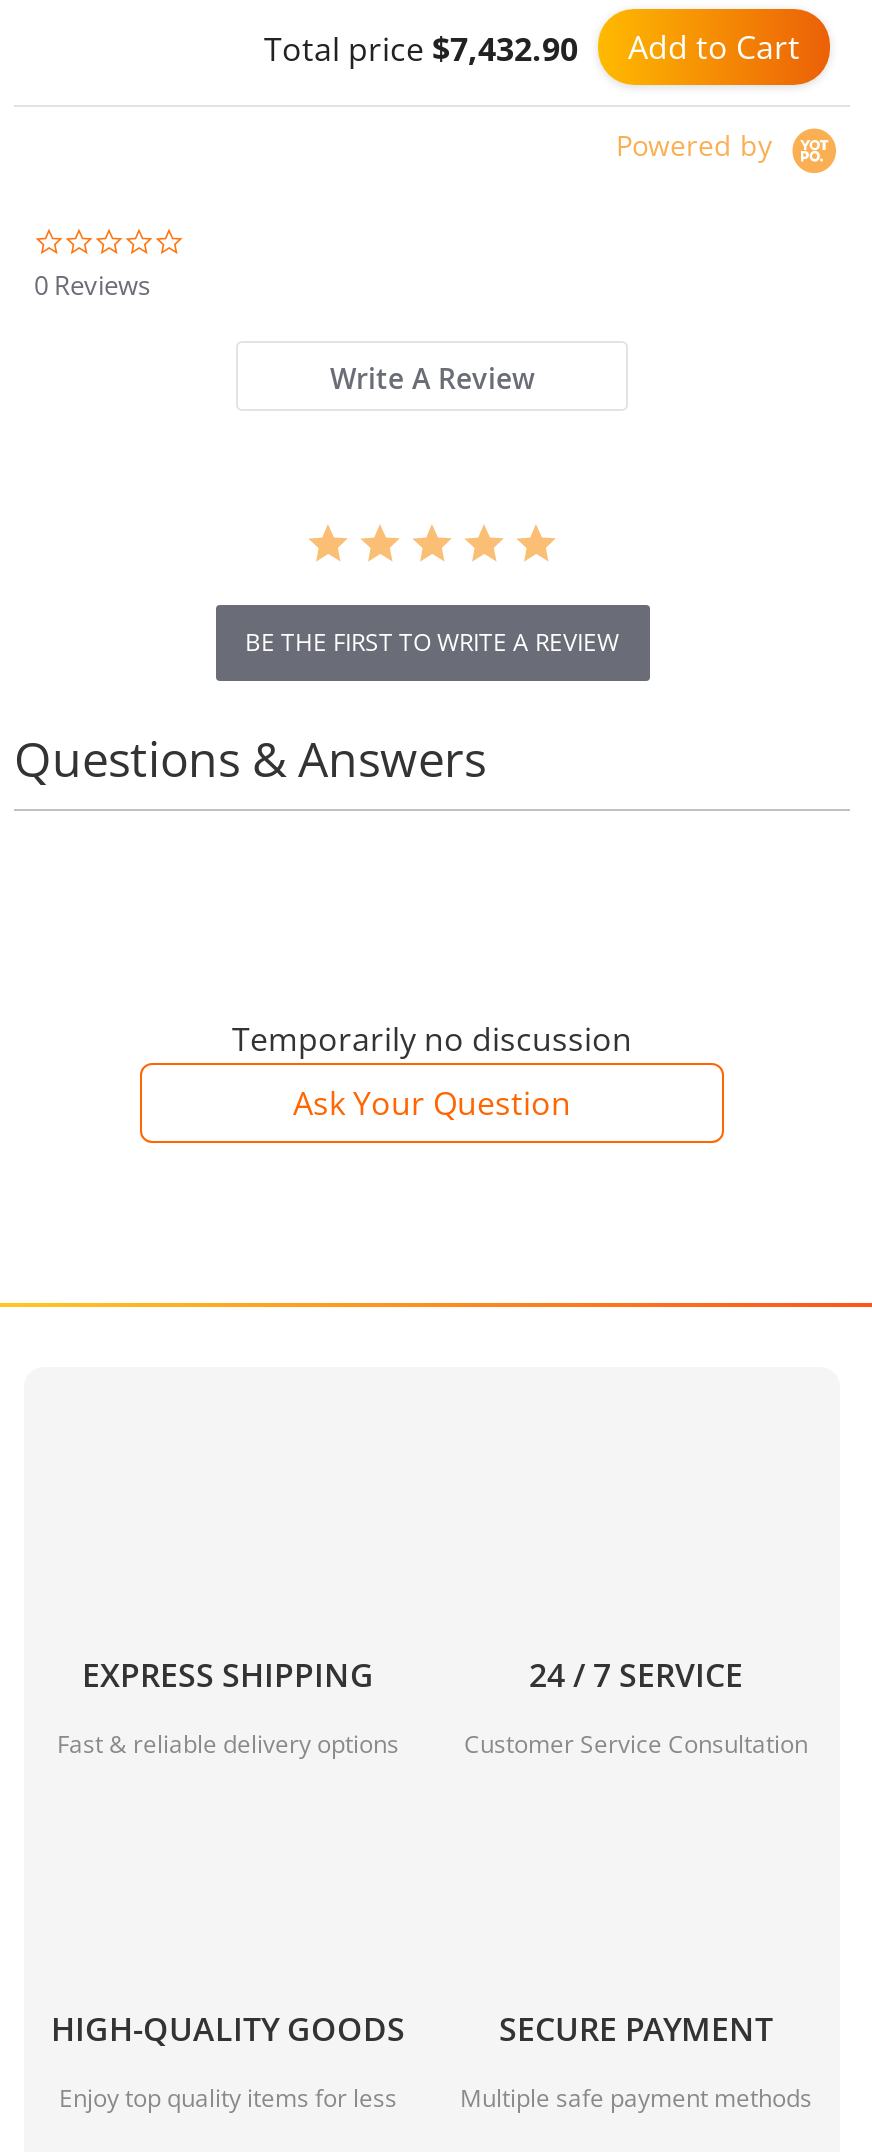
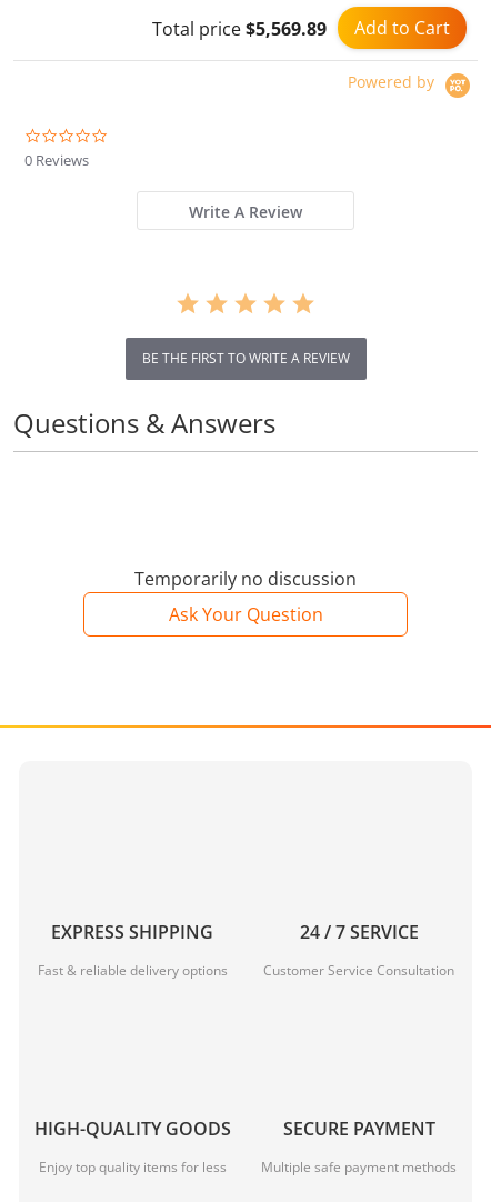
- Total price $7,432.90 Add to Cart
+ Total price $5,569.89 Add to Cart
